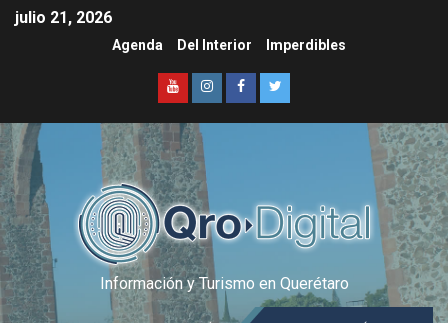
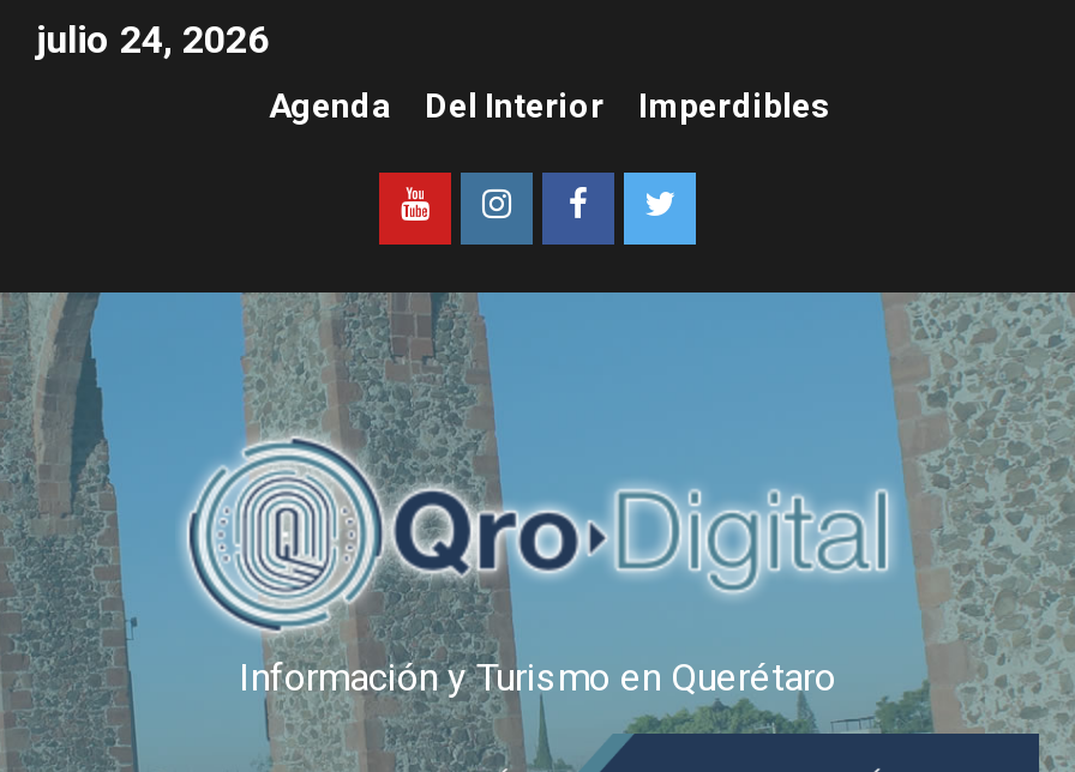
- julio 21, 2026
+ julio 24, 2026
